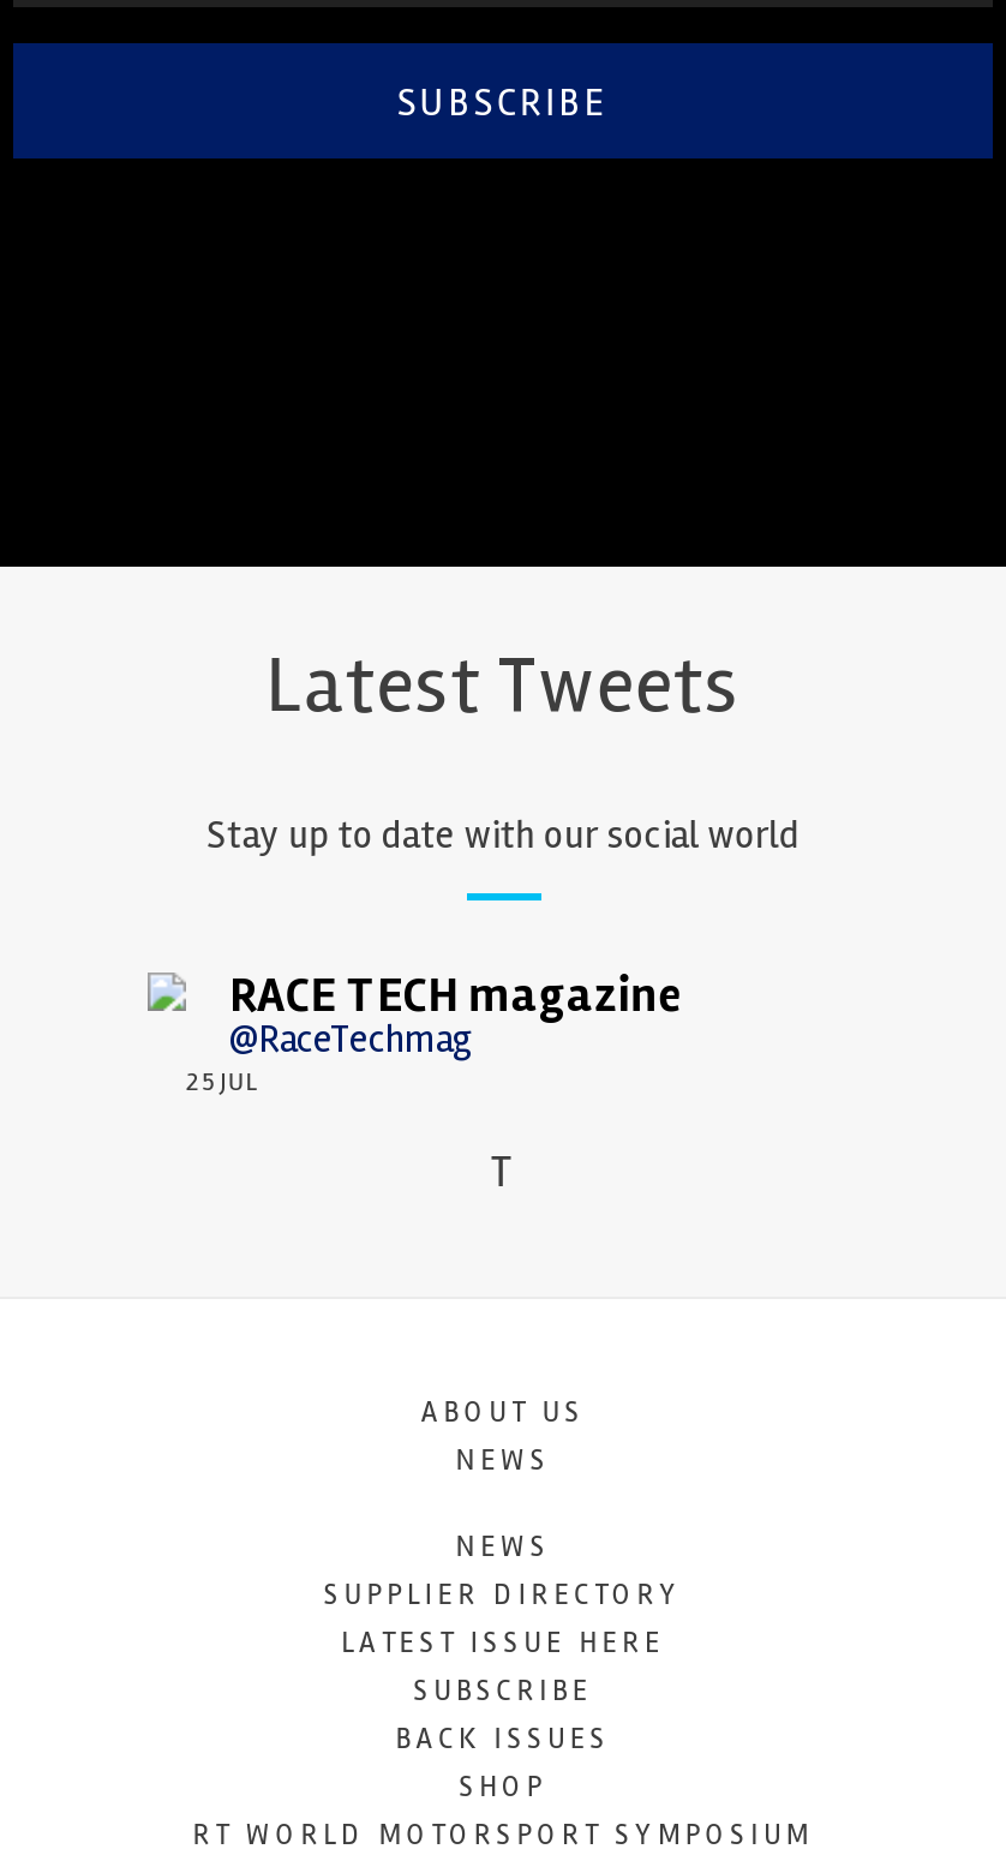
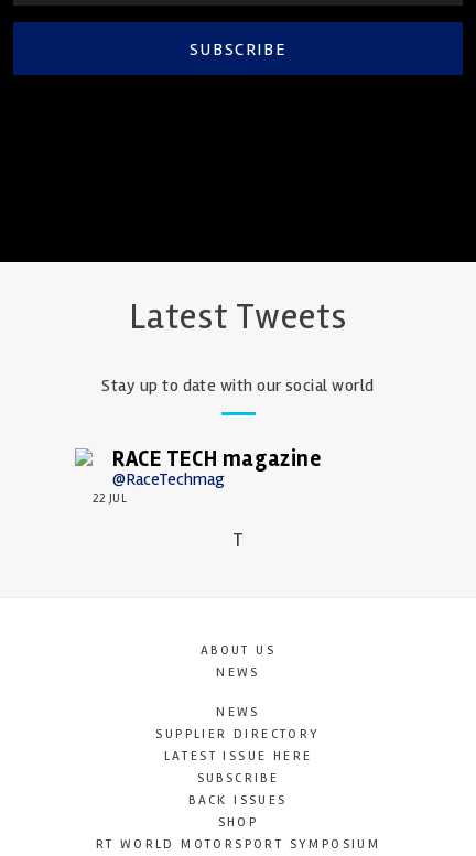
- 25 JUL
+ 22 JUL
